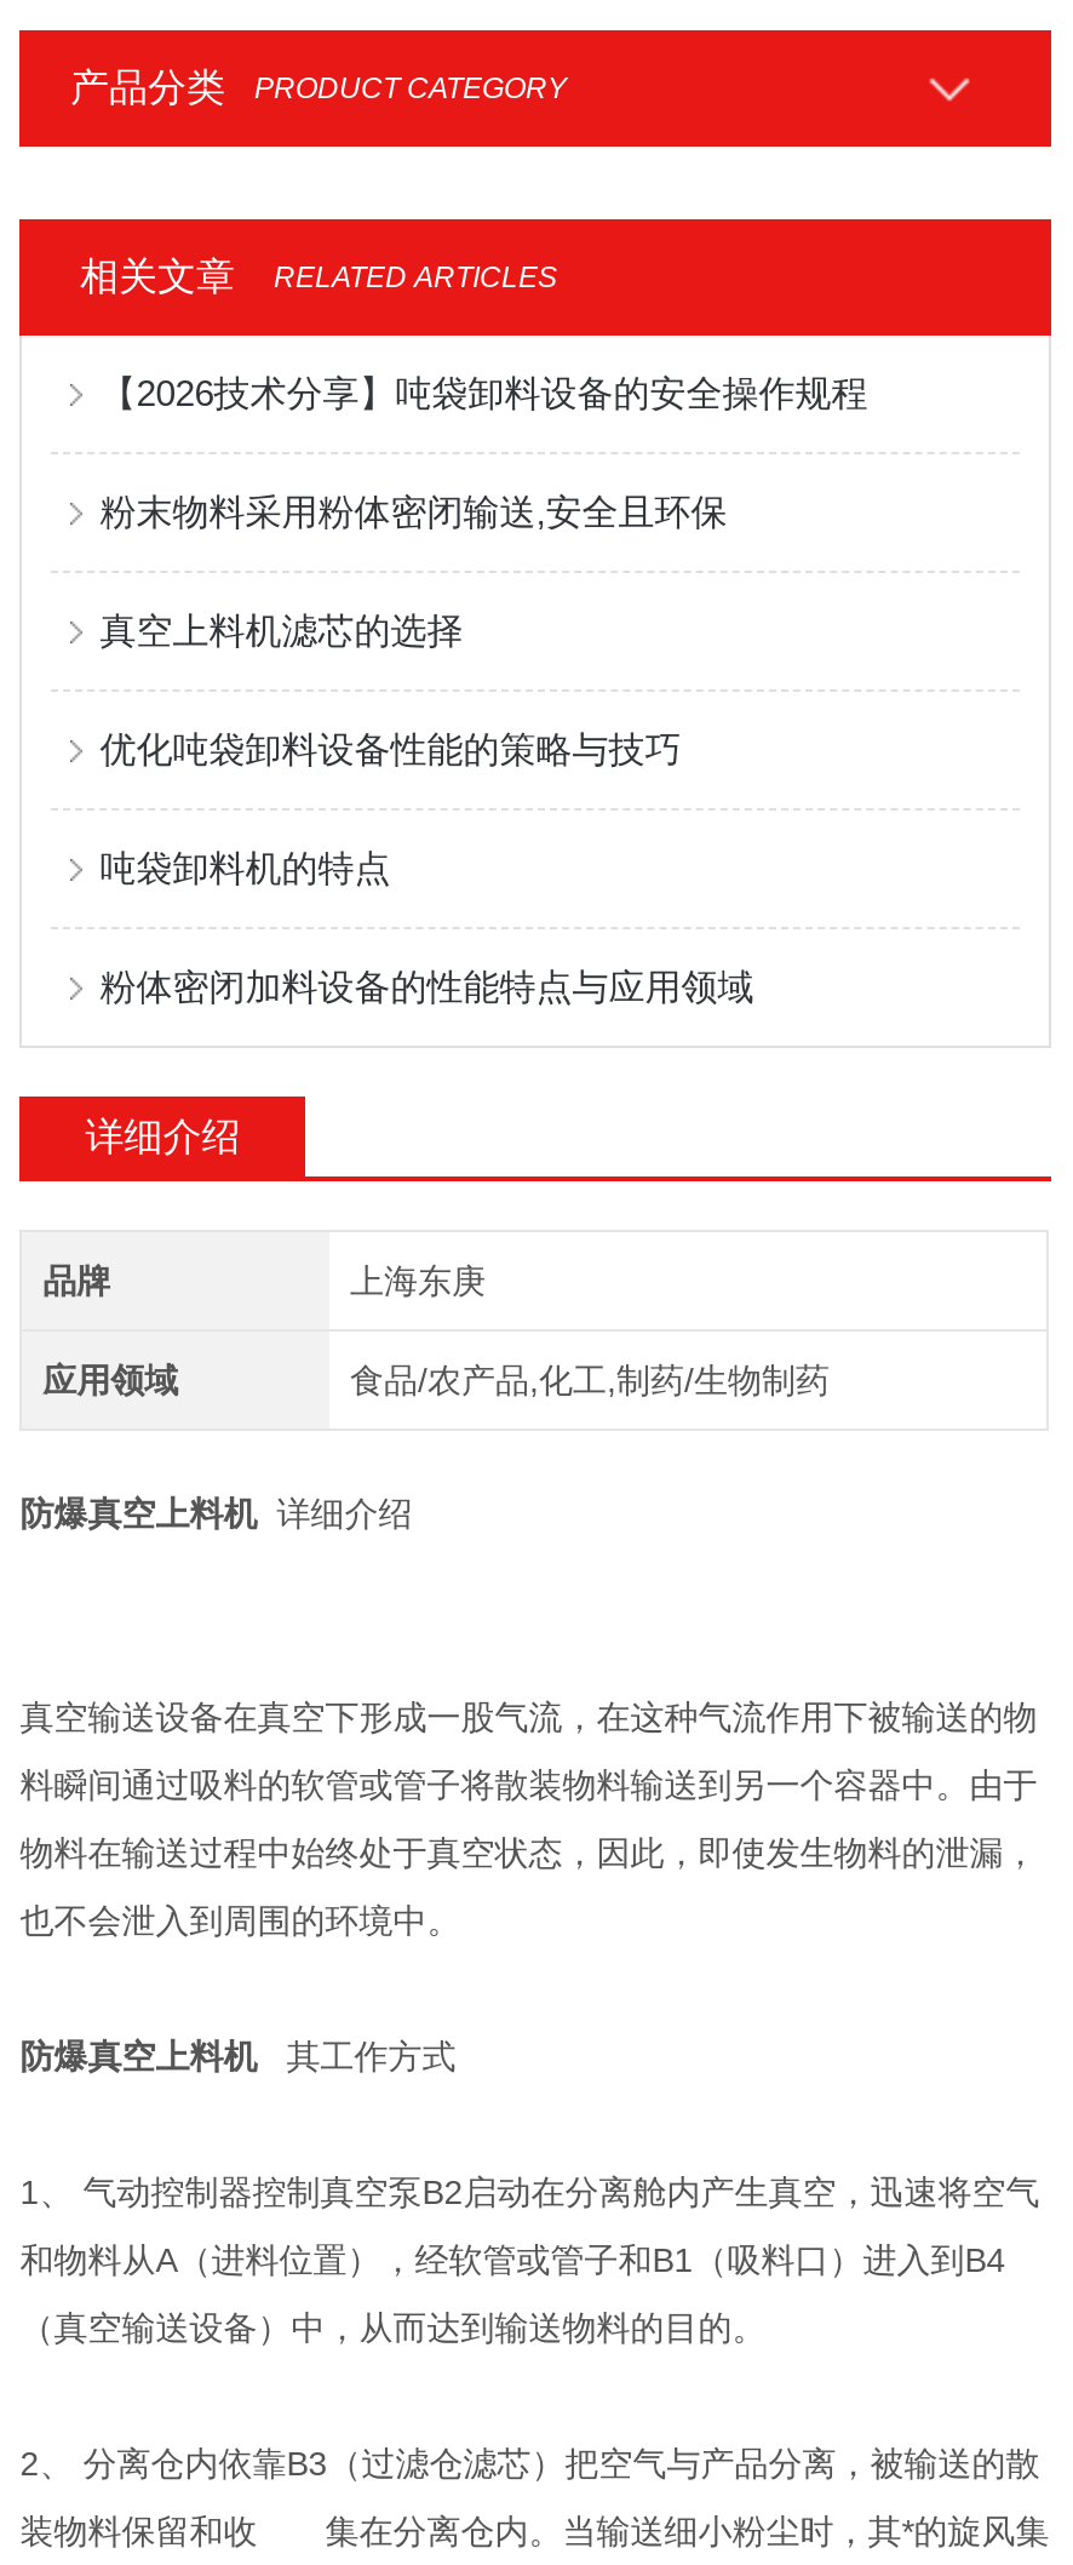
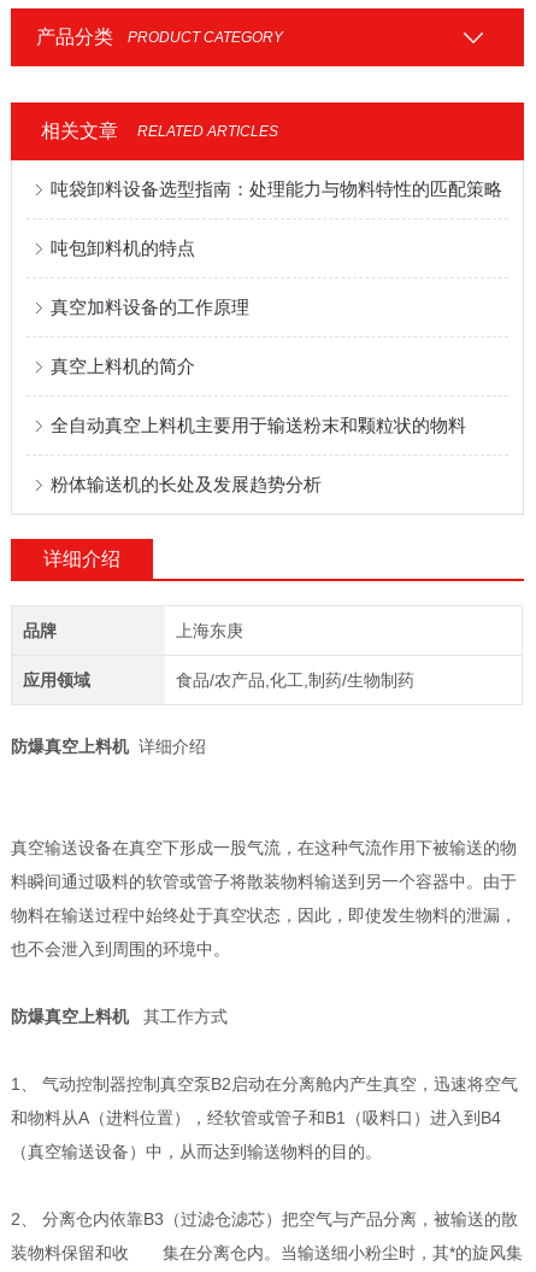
- 【2026技术分享】吨袋卸料设备的安全操作规程
+ 吨袋卸料设备选型指南：处理能力与物料特性的匹配策略

- 粉末物料采用粉体密闭输送,安全且环保
+ 吨包卸料机的特点

- 真空上料机滤芯的选择
+ 真空加料设备的工作原理

- 优化吨袋卸料设备性能的策略与技巧
+ 真空上料机的简介

- 吨袋卸料机的特点
+ 全自动真空上料机主要用于输送粉末和颗粒状的物料

- 粉体密闭加料设备的性能特点与应用领域
+ 粉体输送机的长处及发展趋势分析
